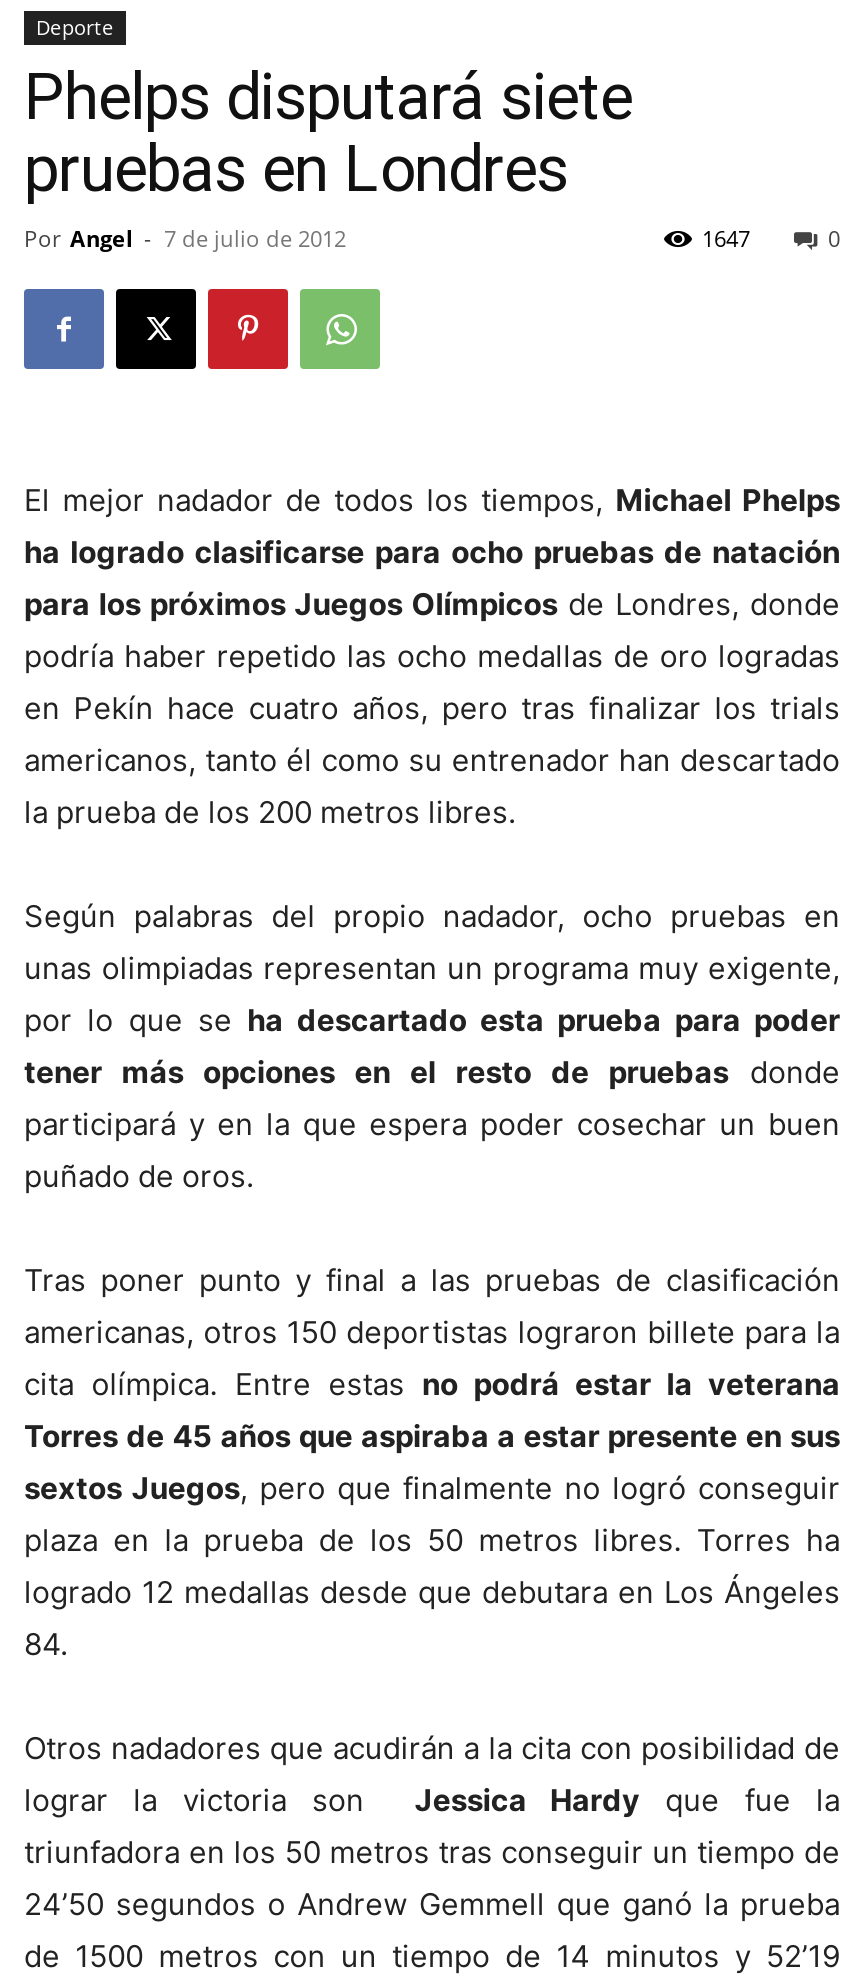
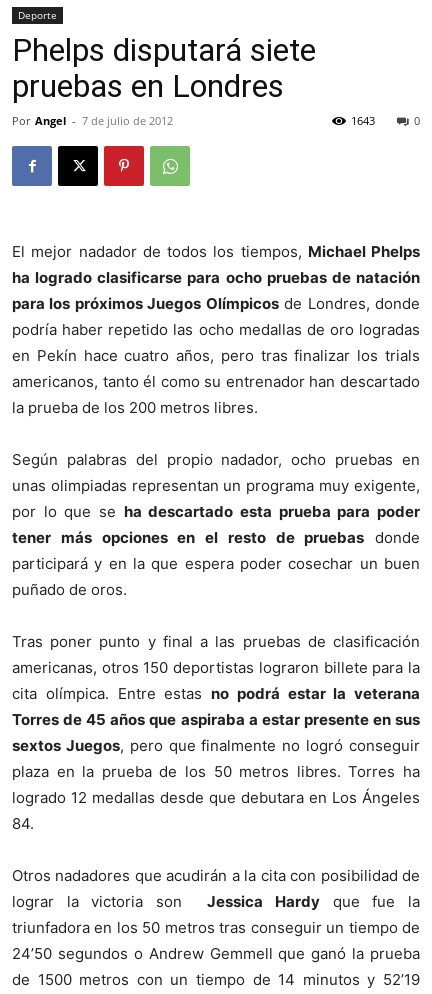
- 1647
+ 1643
